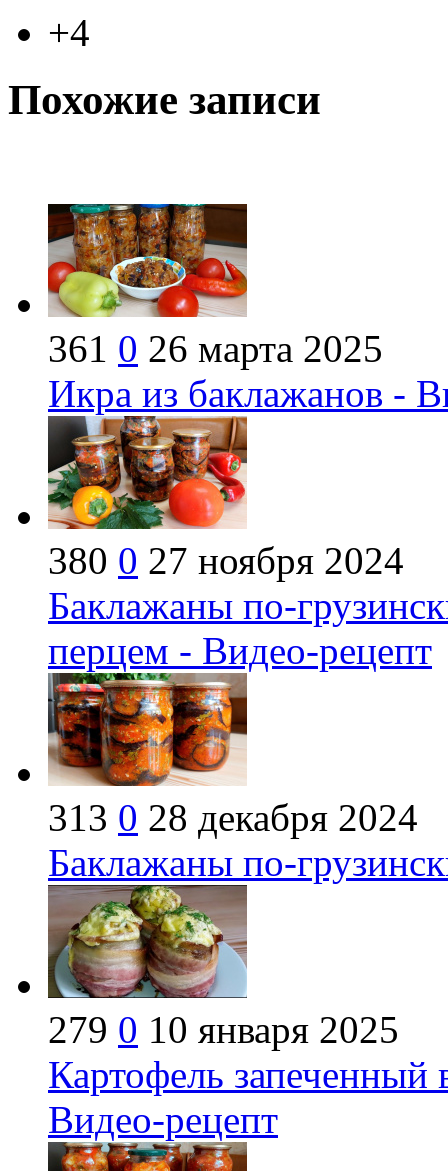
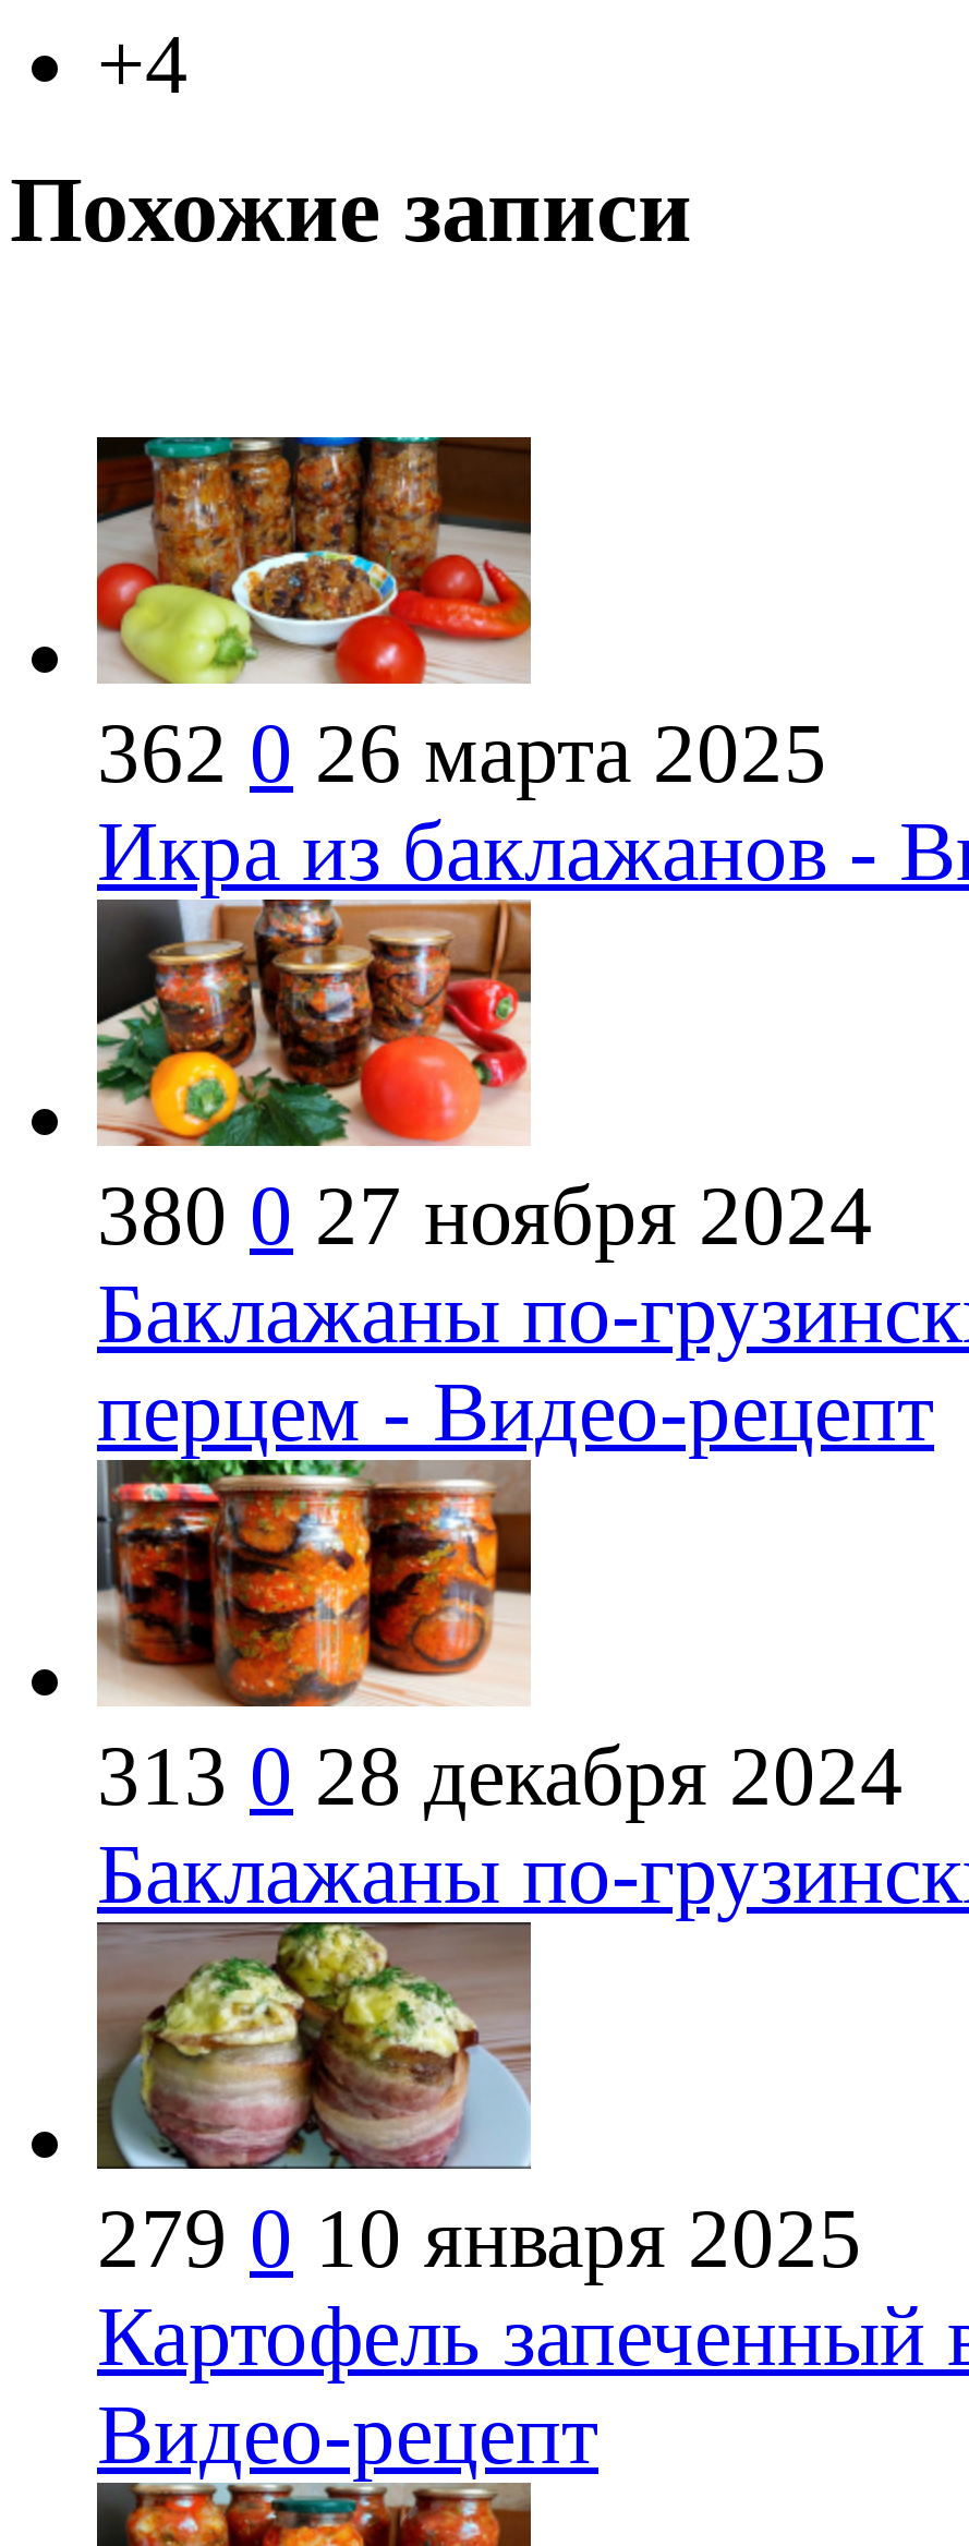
- 361 0 26 марта 2025
+ 362 0 26 марта 2025
